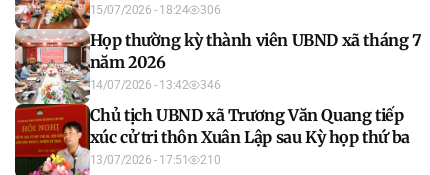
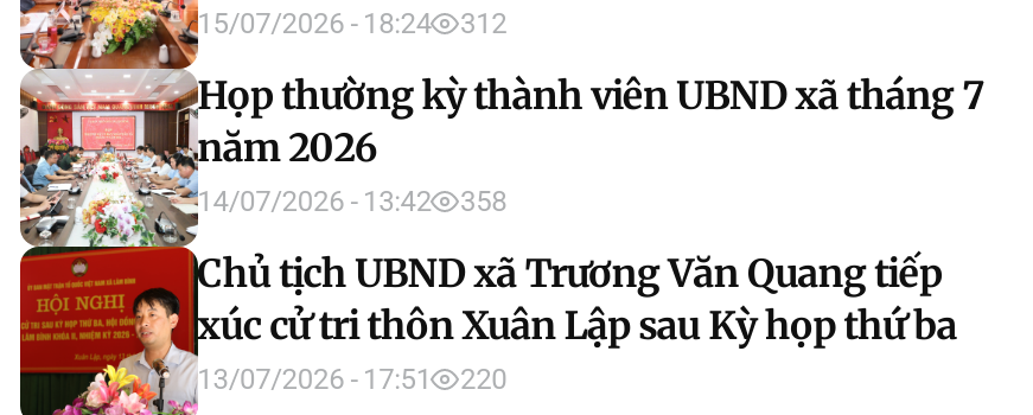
- 15/07/2026 - 18:24 306
+ 15/07/2026 - 18:24 312

- 346
+ 358

- 13/07/2026 - 17:51 210
+ 13/07/2026 - 17:51 220
